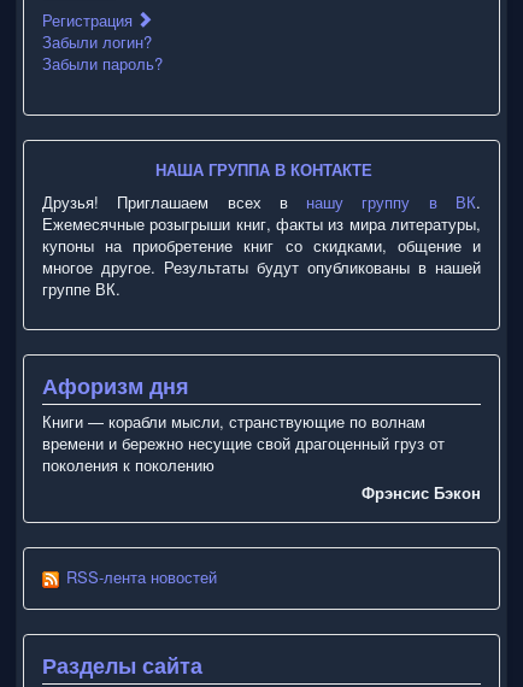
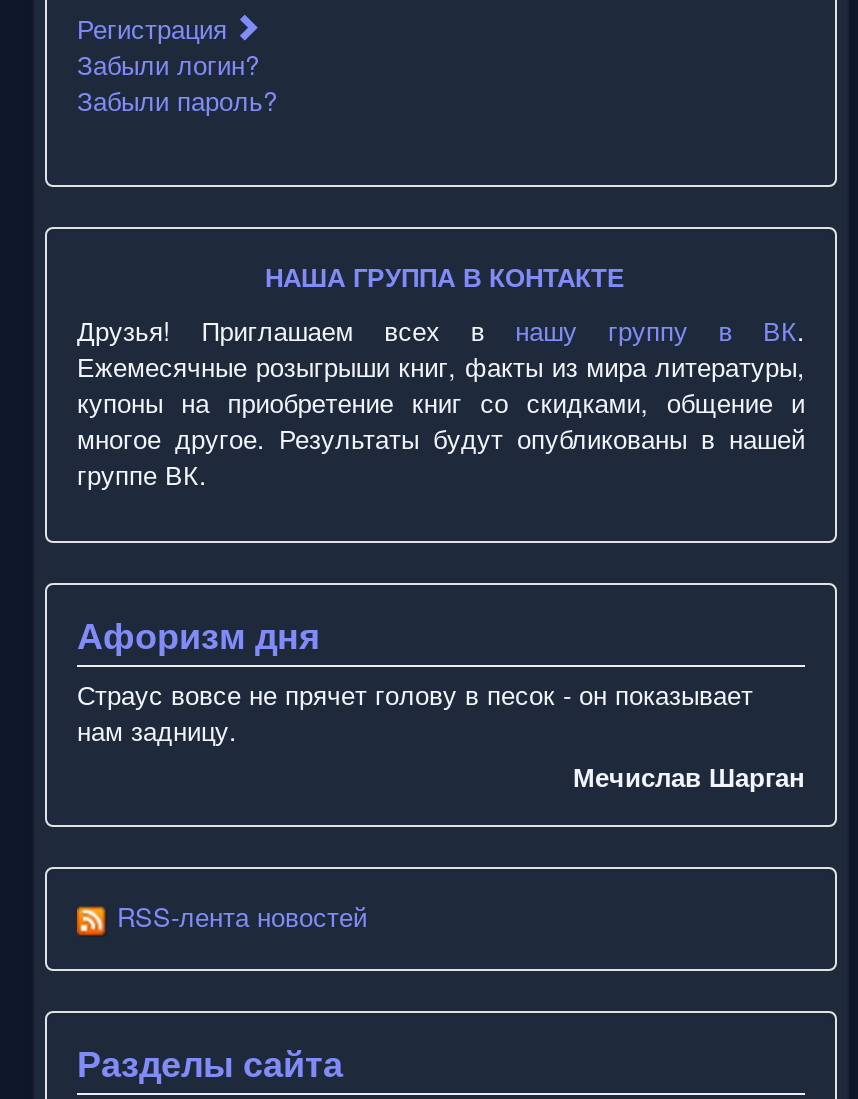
- Книги — корабли мысли, странствующие по волнам
- времени и бережно несущие свой драгоценный груз от
- поколения к поколению
- Фрэнсис Бэкон
+ Страус вовсе не прячет голову в песок - он показывает
+ нам задницу.
+ Мечислав Шарган
